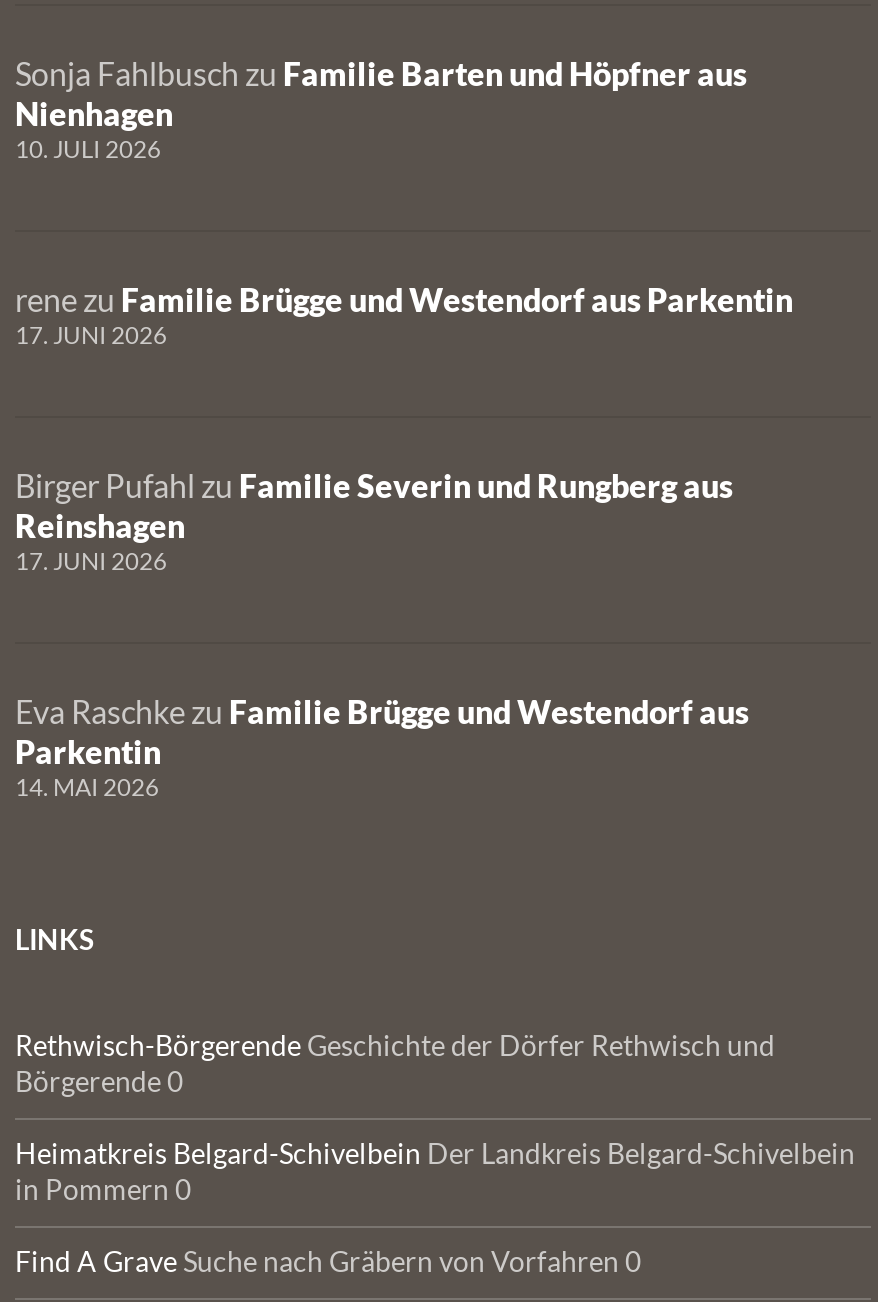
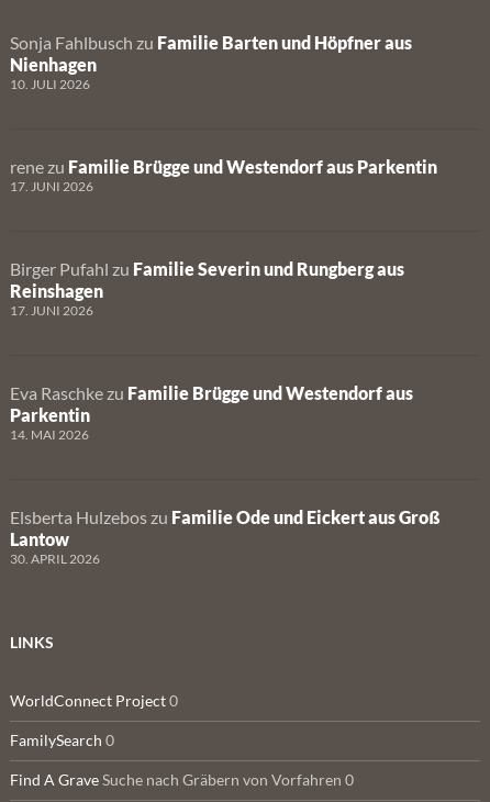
+ Elsberta Hulzebos zu Familie Ode und Eickert aus Groß
+ Lantow
+ 30. APRIL 2026

moved down: LINKS

- Rethwisch-Börgerende Geschichte der Dörfer Rethwisch und
- Börgerende 0
+ WorldConnect Project 0

- Heimatkreis Belgard-Schivelbein Der Landkreis Belgard-Schivelbein
- in Pommern 0
+ FamilySearch 0
